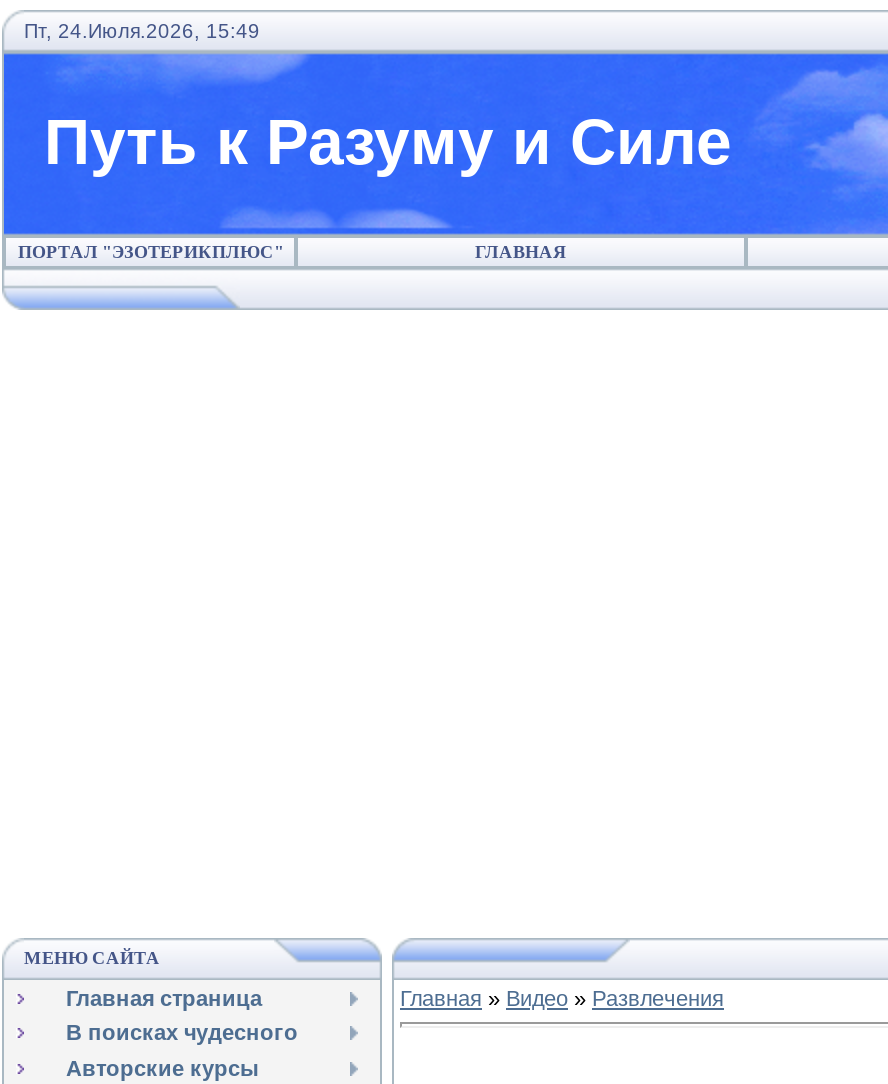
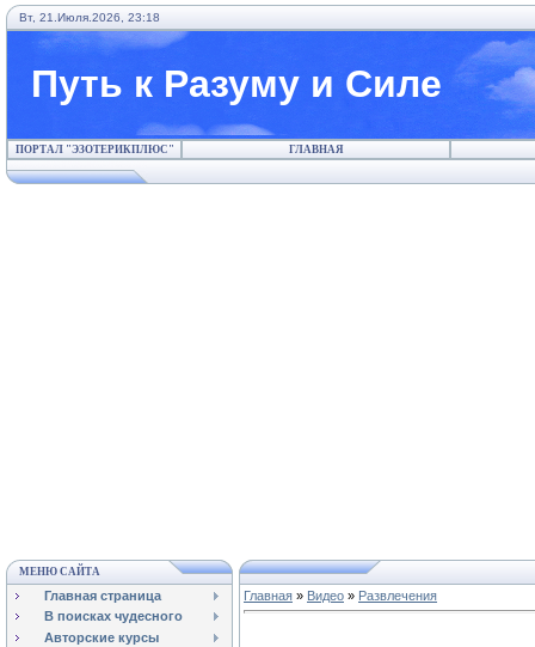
- Пт, 24.Июля.2026, 15:49
+ Вт, 21.Июля.2026, 23:18
